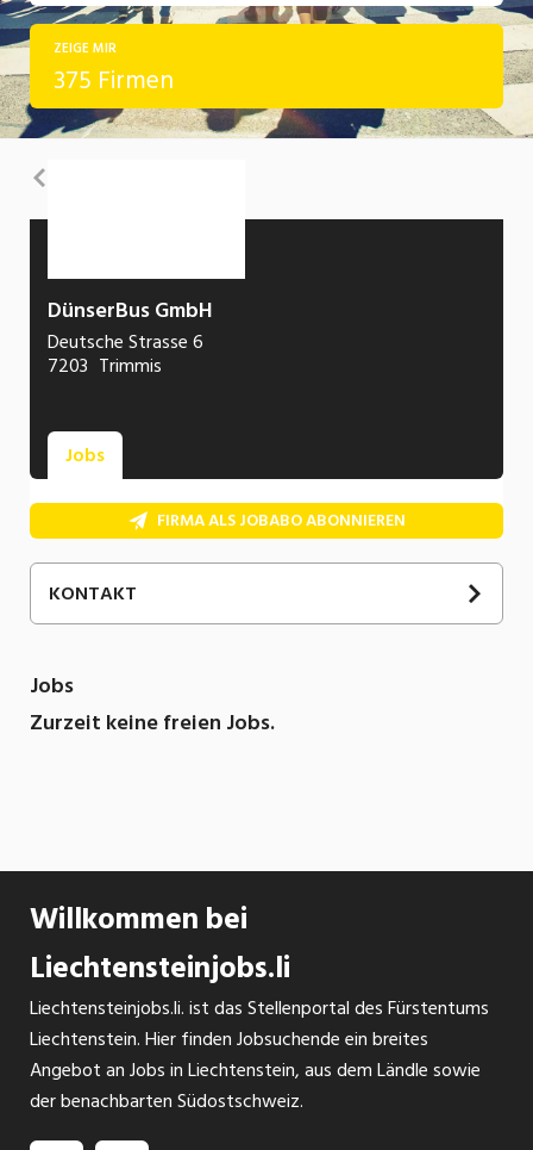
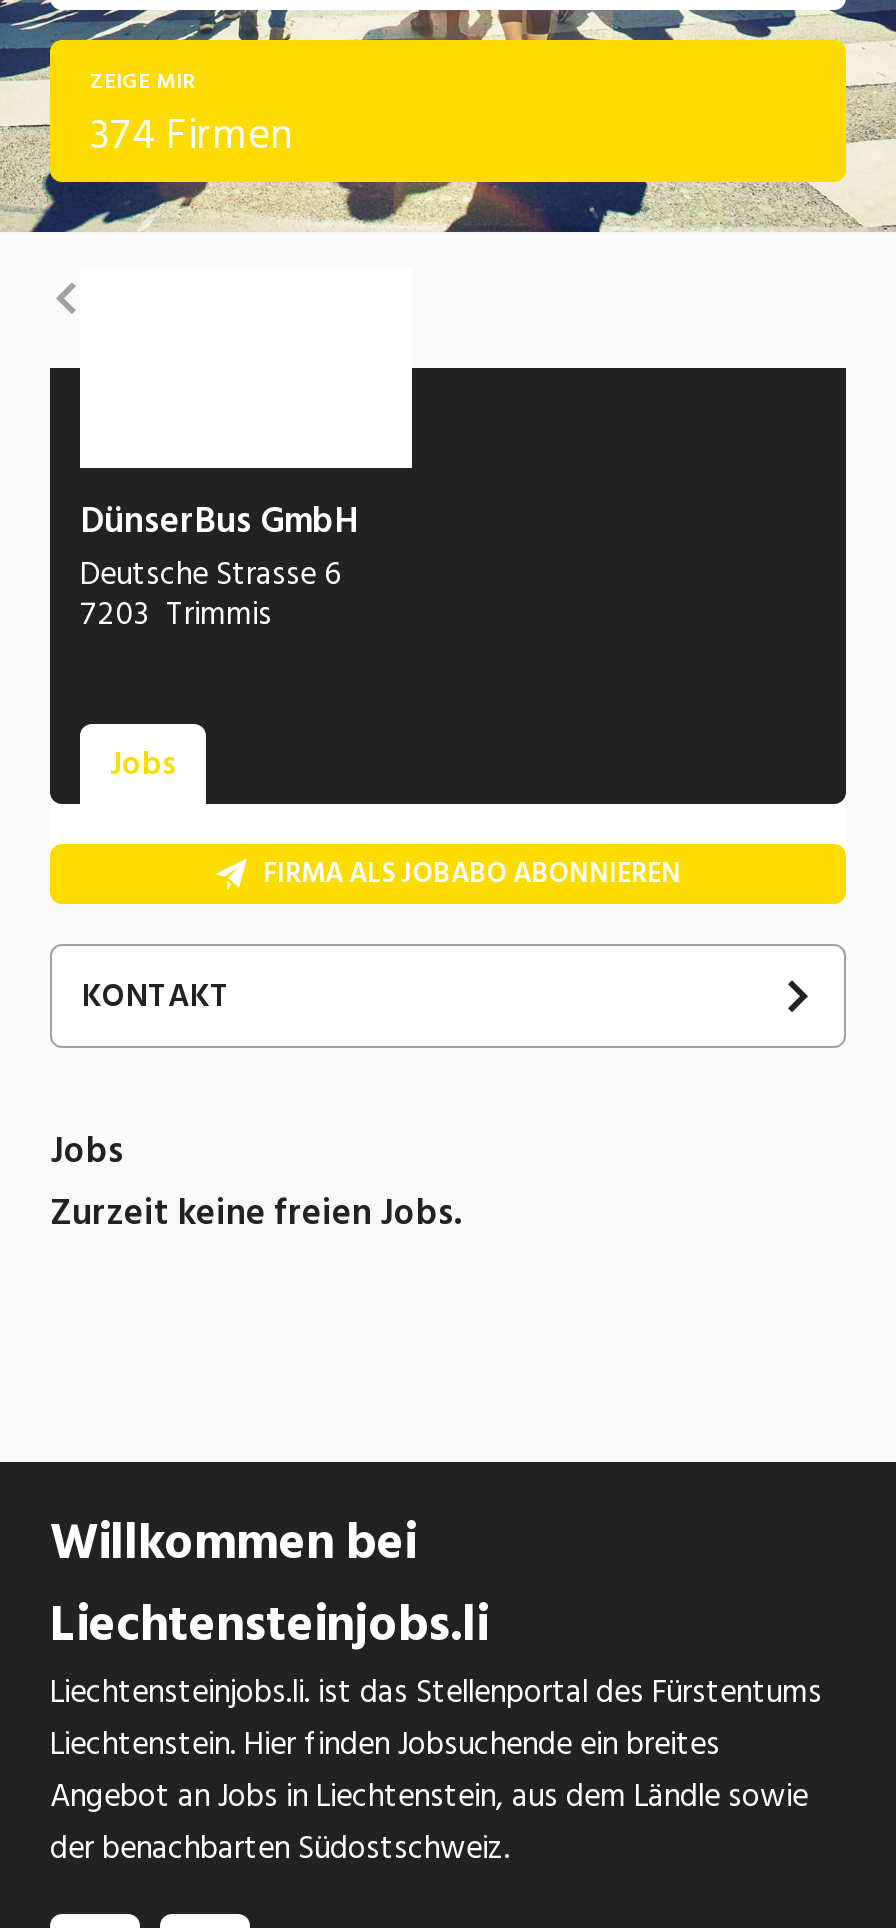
- 375 Firmen
+ 374 Firmen
